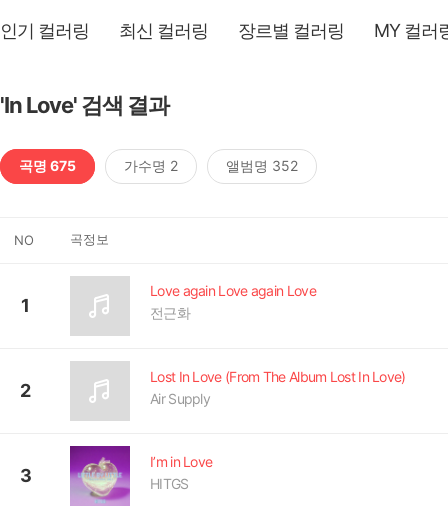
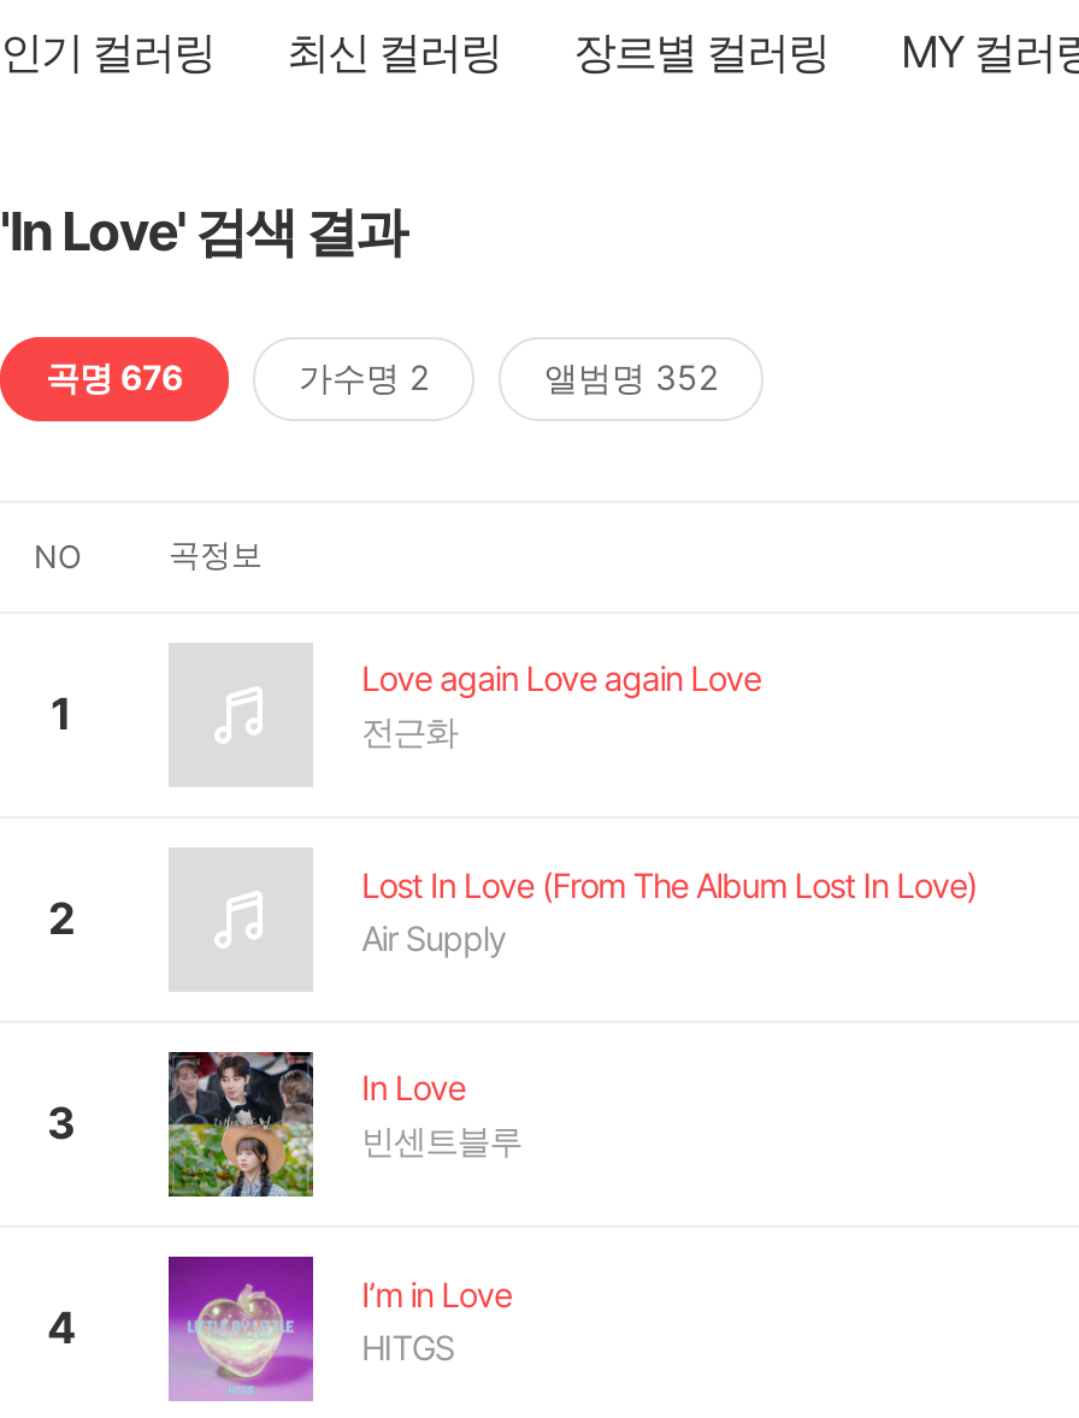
- 곡명 675
+ 곡명 676

+ [image]
+ In Love
+ 빈센트블루

+ 4
